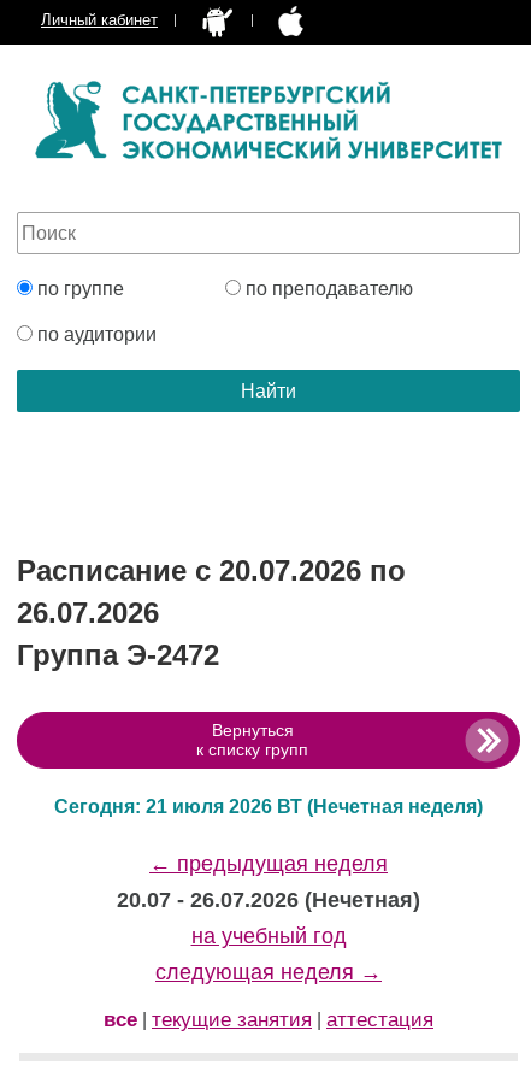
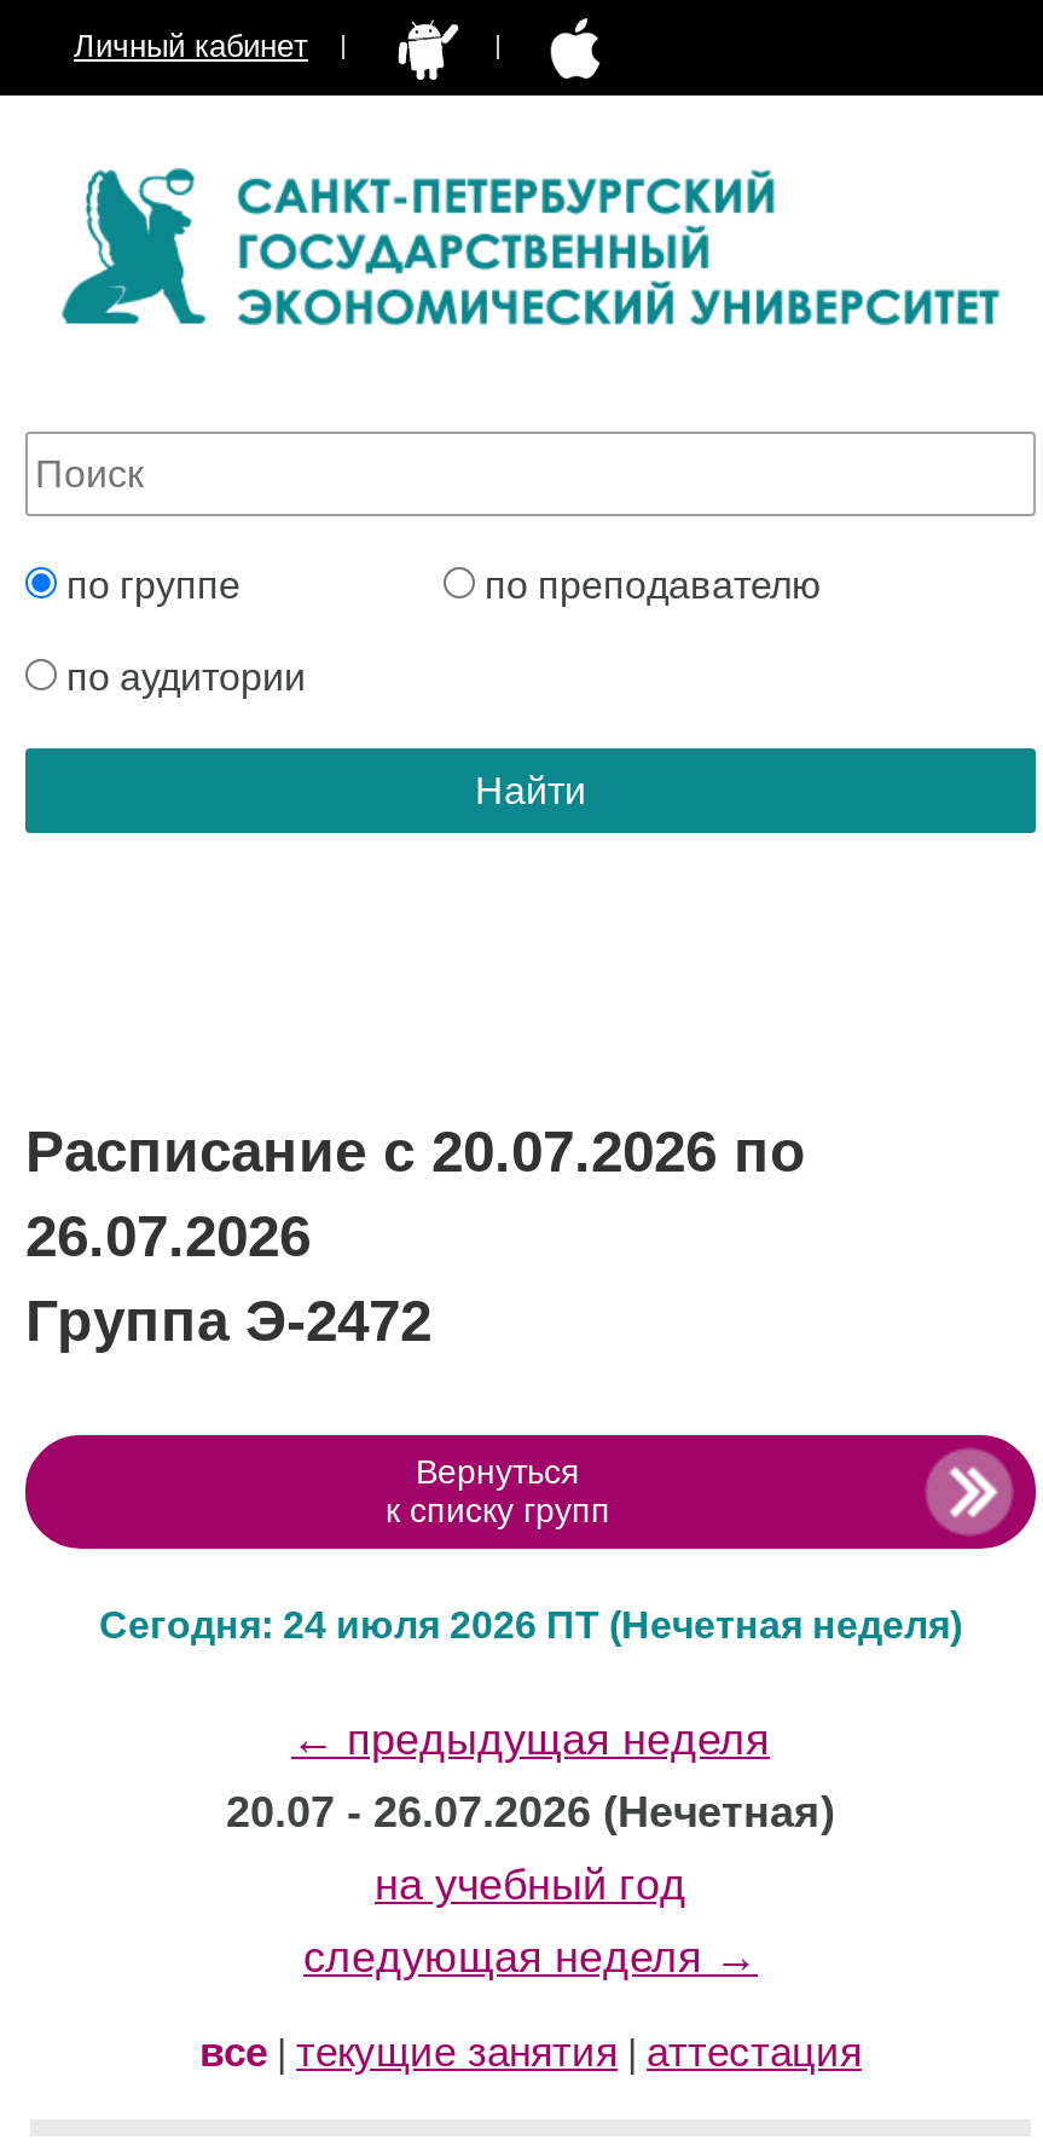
- Сегодня: 21 июля 2026 ВТ (Нечетная неделя)
+ Сегодня: 24 июля 2026 ПТ (Нечетная неделя)
